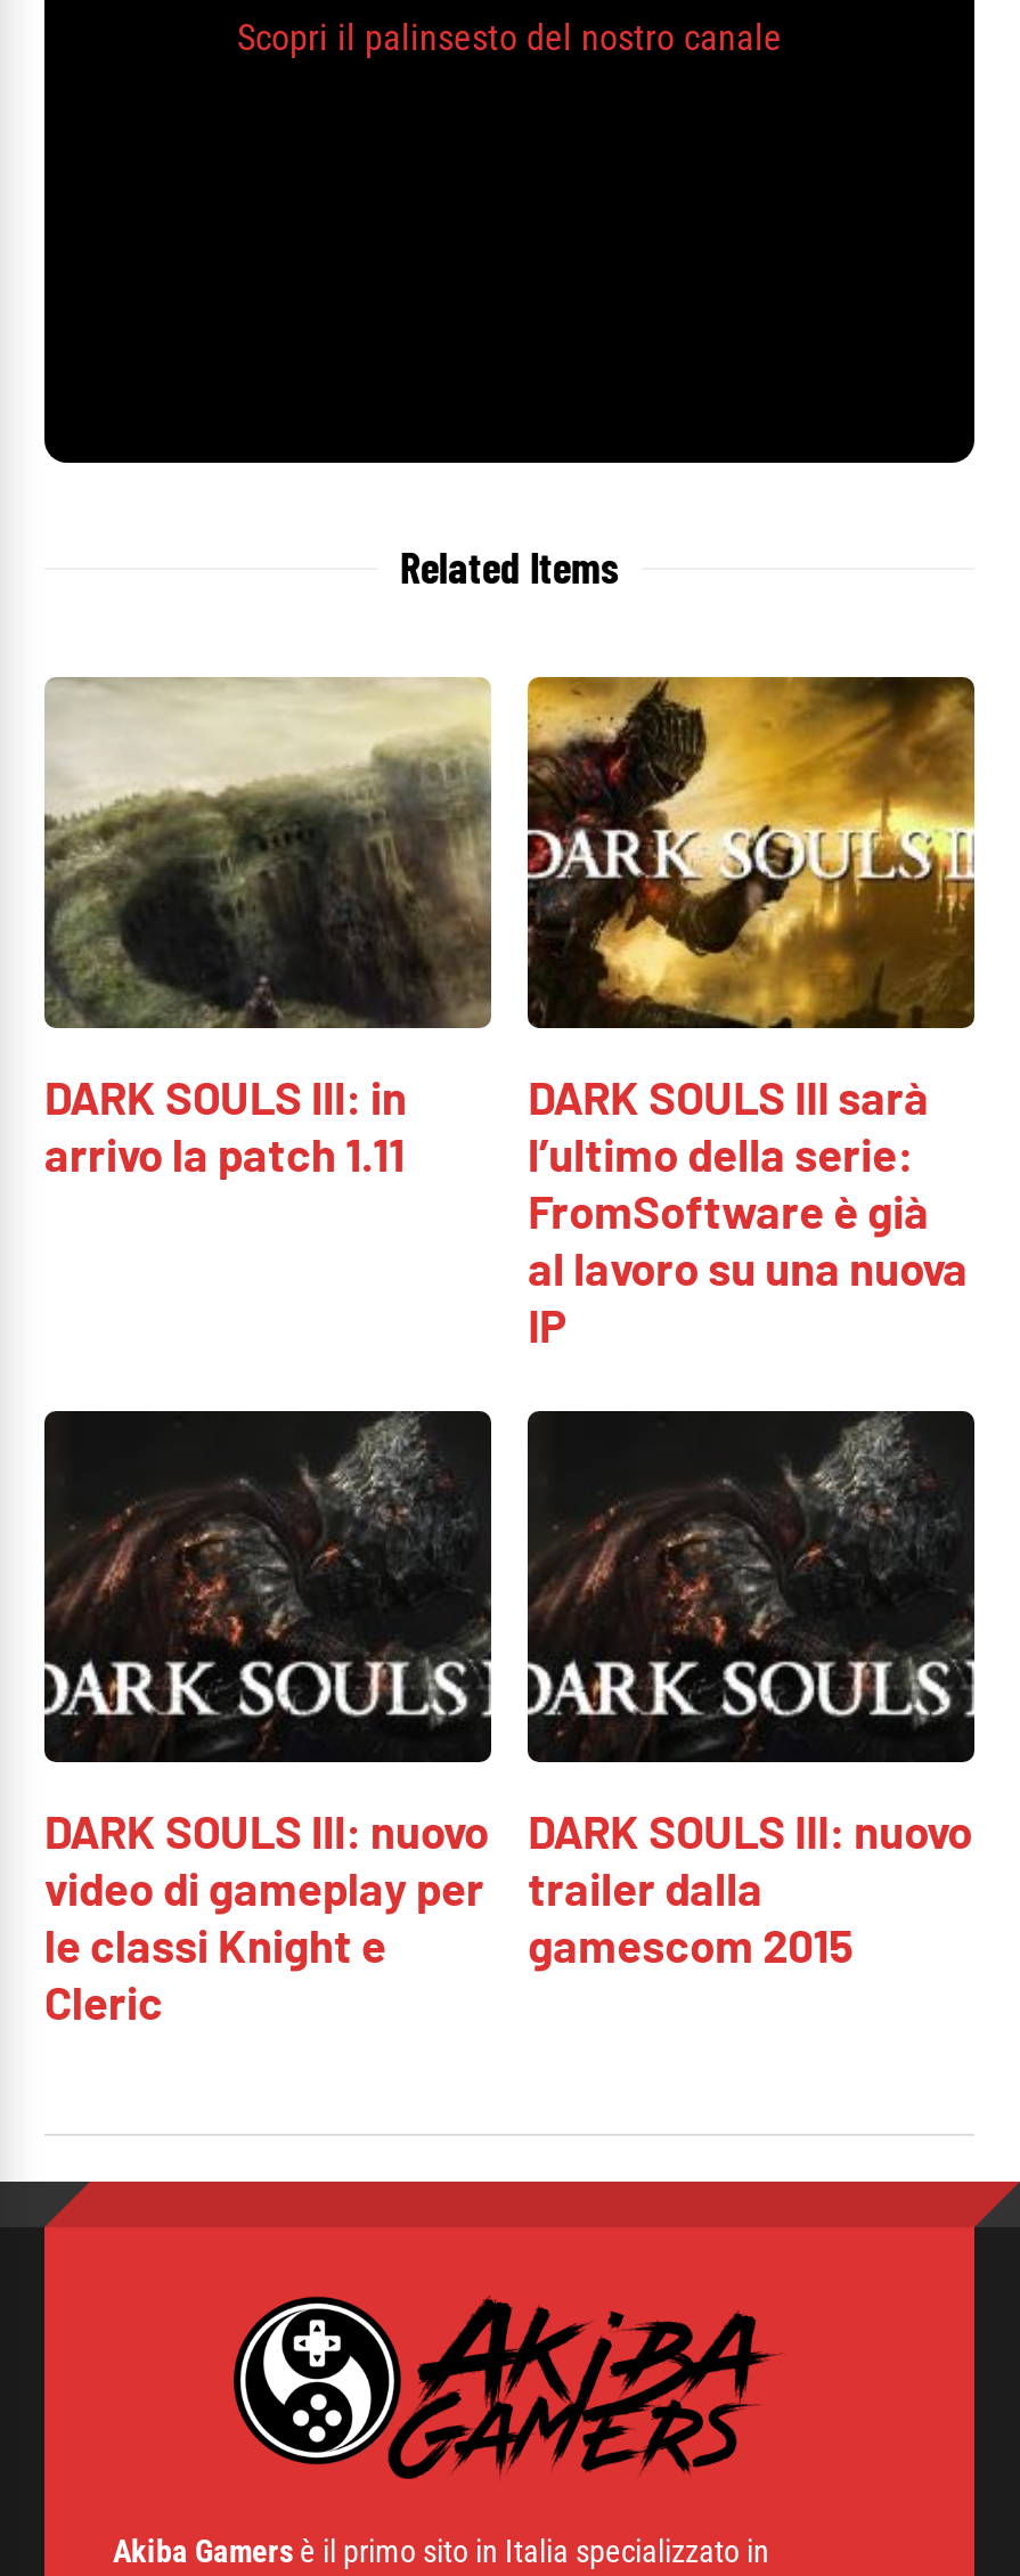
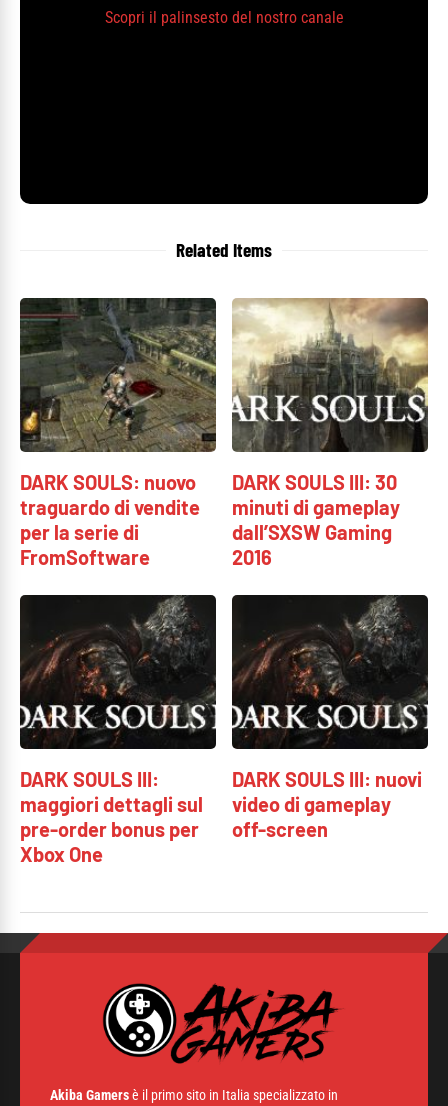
- [image]
- DARK SOULS III: in
- arrivo la patch 1.11
+ [image]
+ DARK SOULS: nuovo
+ traguardo di vendite
+ per la serie di
+ FromSoftware

- [image]
- DARK SOULS III sarà
- l’ultimo della serie:
- FromSoftware è già
- al lavoro su una nuova
- IP
+ [image]
+ DARK SOULS III: 30
+ minuti di gameplay
+ dall’SXSW Gaming
+ 2016

- DARK SOULS III: nuovo
- video di gameplay per
- le classi Knight e
- Cleric
+ DARK SOULS III:
+ maggiori dettagli sul
+ pre-order bonus per
+ Xbox One

- DARK SOULS III: nuovo
- trailer dalla
- gamescom 2015
+ DARK SOULS III: nuovi
+ video di gameplay
+ off-screen
